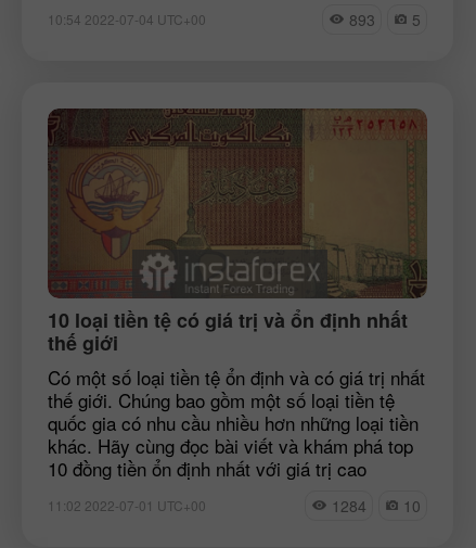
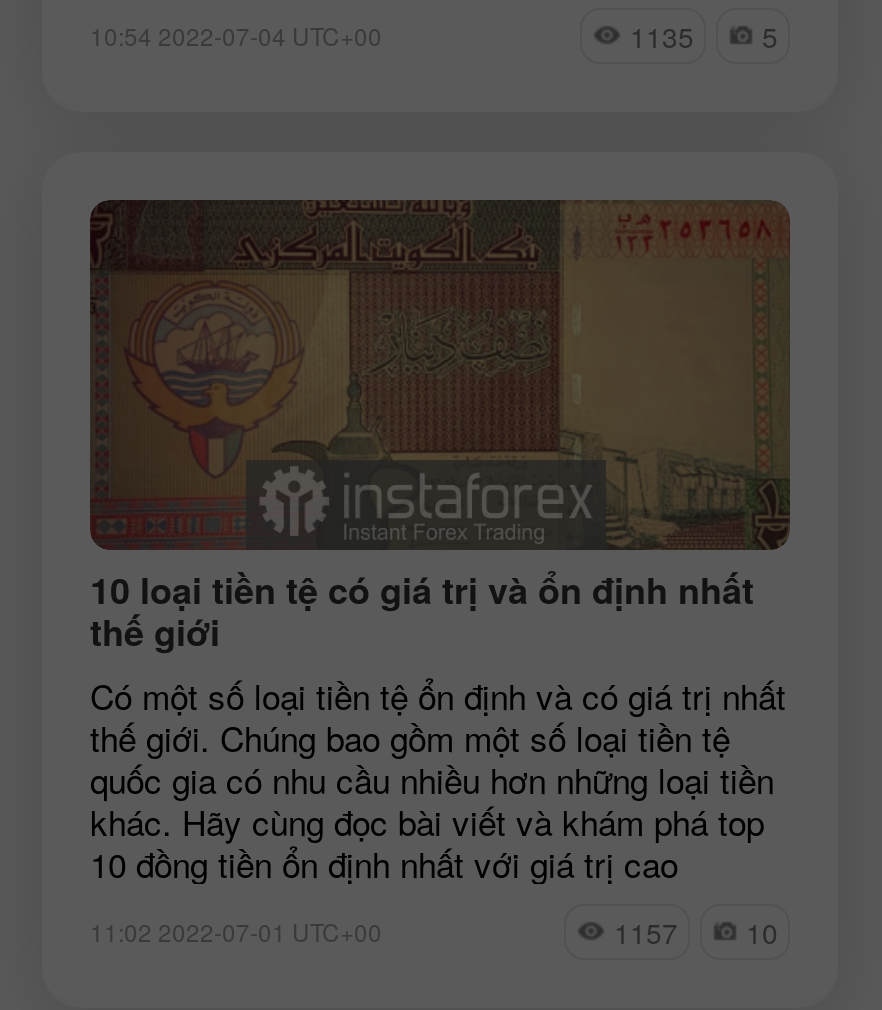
- 893 5
+ 1135 5

- 1284 10
+ 1157 10
